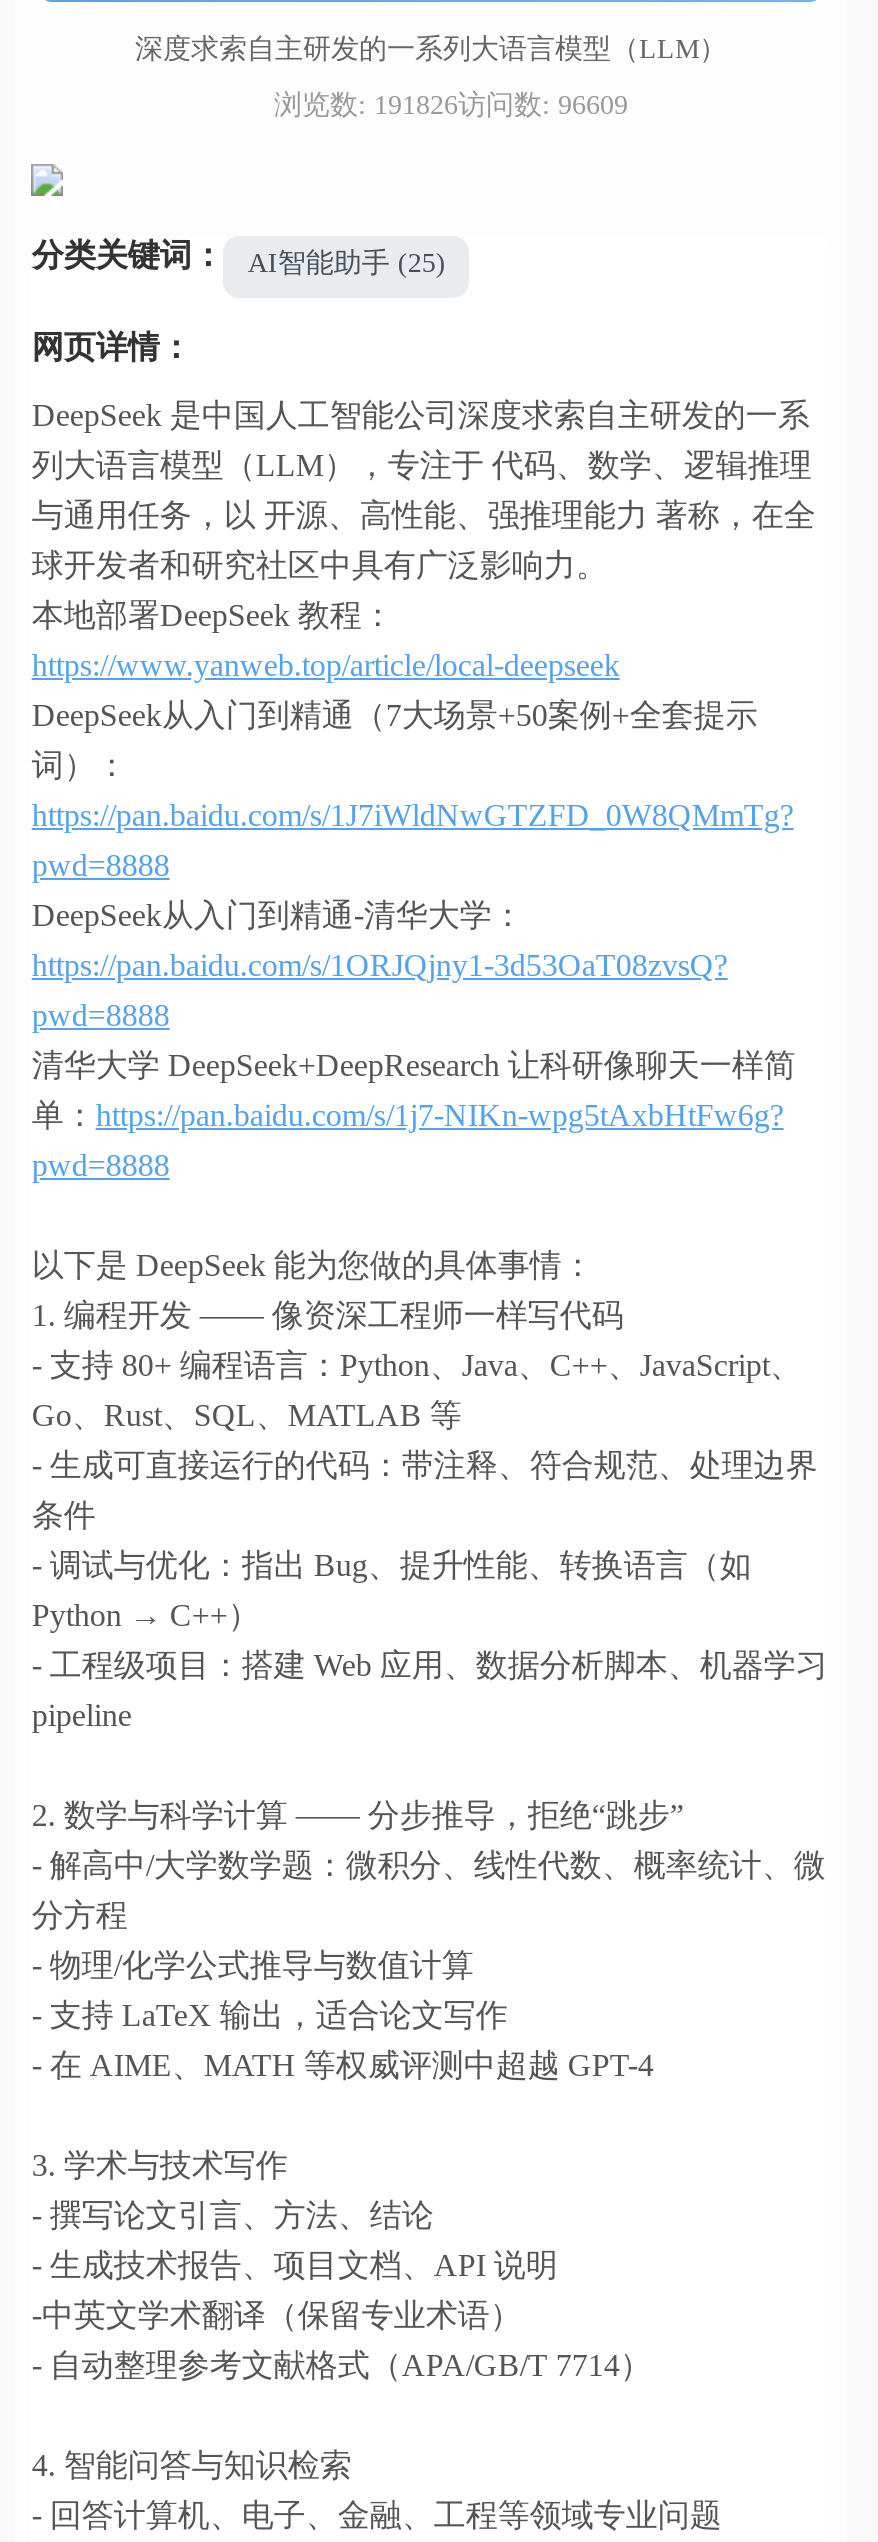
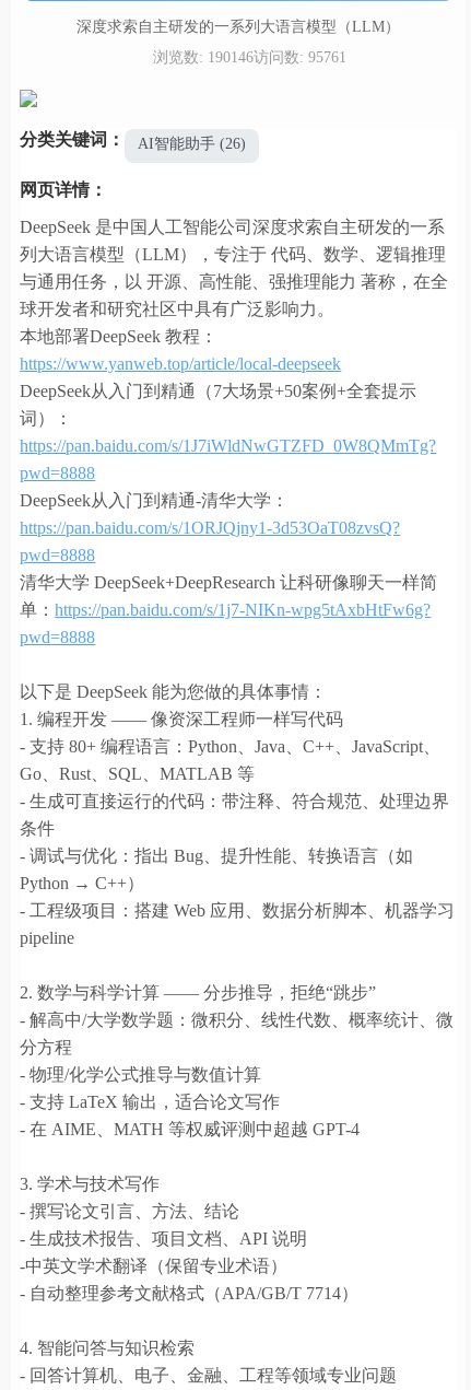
- 浏览数: 191826访问数: 96609
+ 浏览数: 190146访问数: 95761

- 分类关键词： AI智能助手 (25)
+ 分类关键词： AI智能助手 (26)
